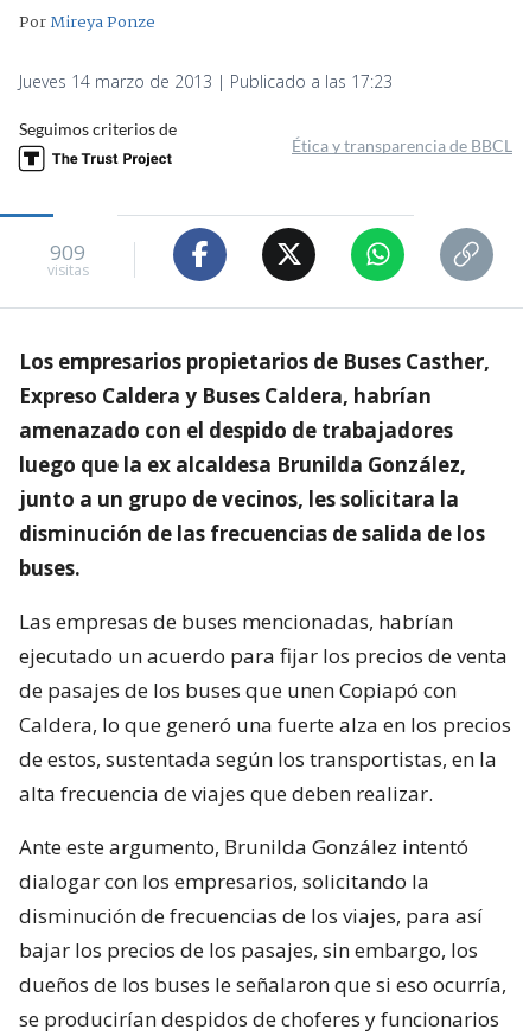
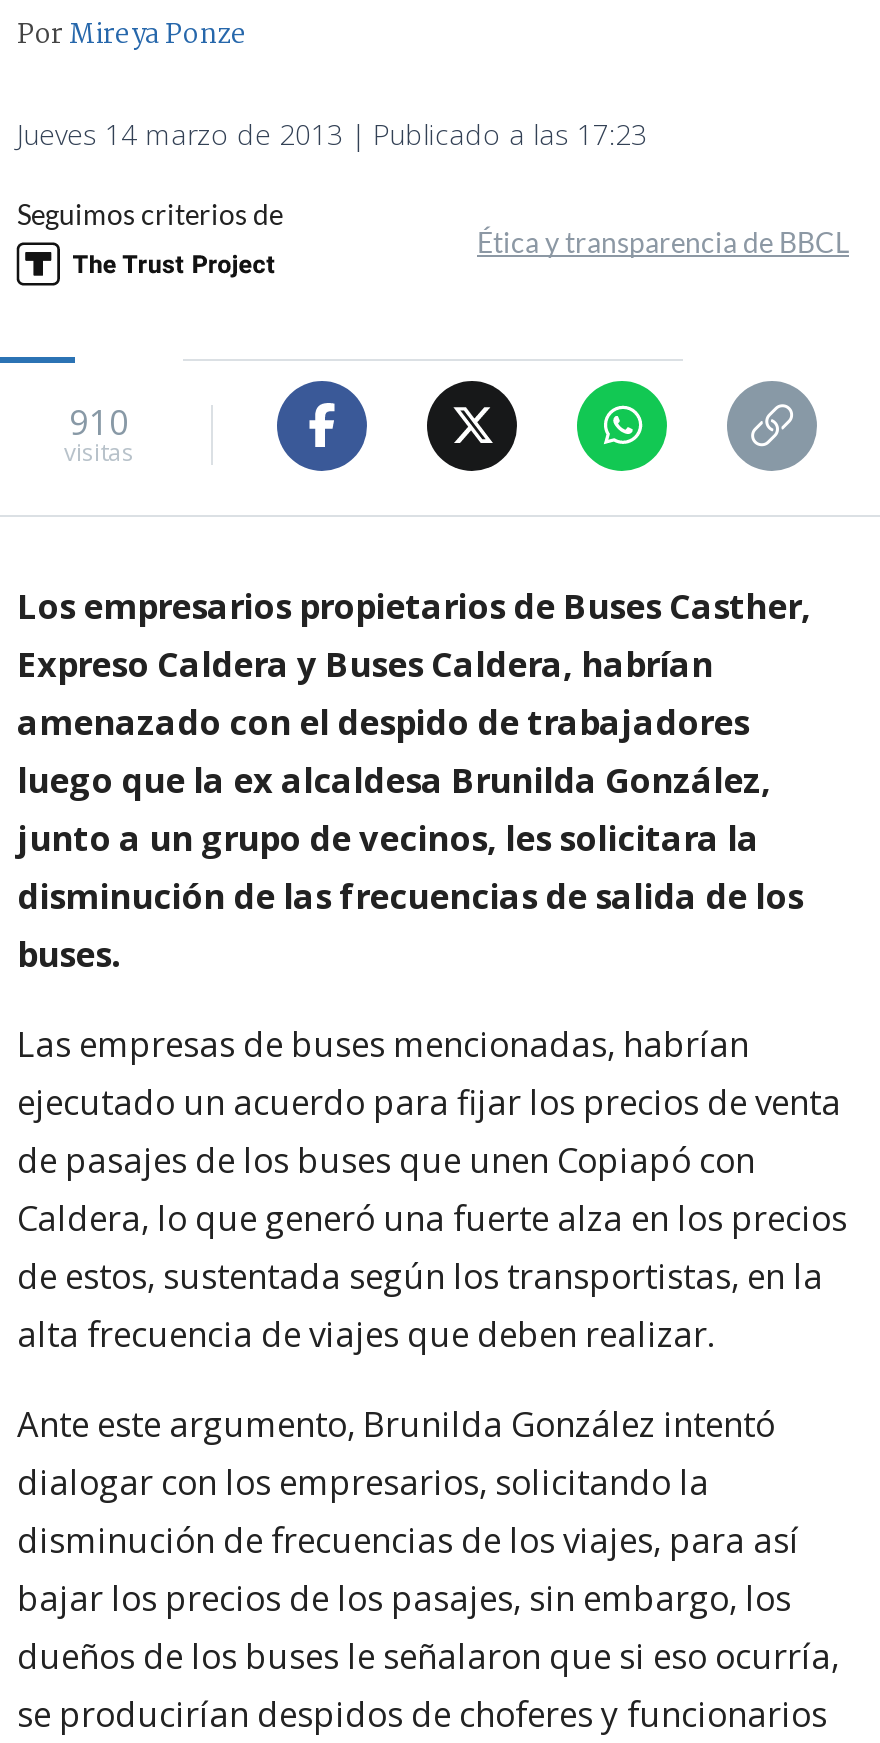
- 909
+ 910
